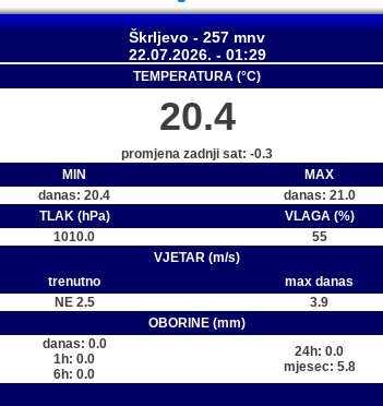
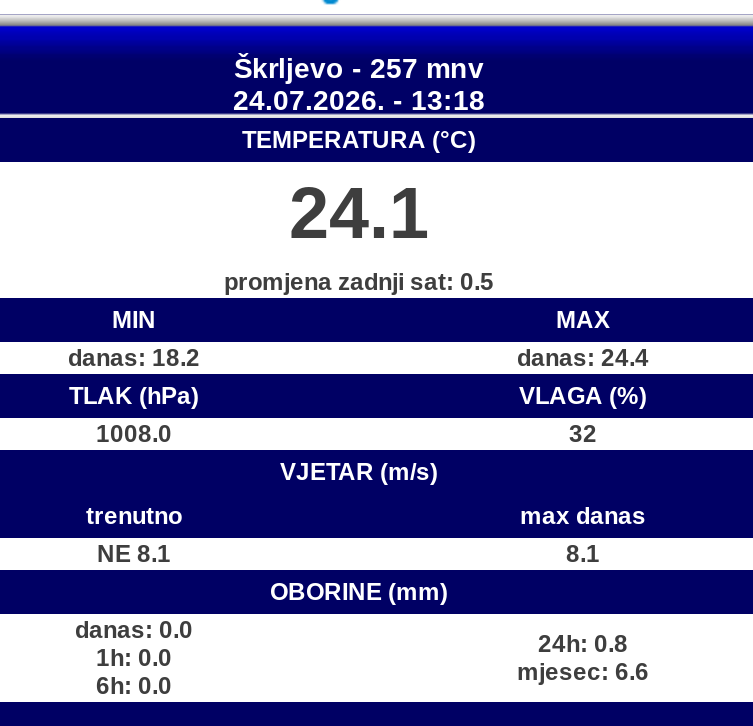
- 22.07.2026. - 01:29
+ 24.07.2026. - 13:18

- 20.4
+ 24.1

- promjena zadnji sat: -0.3
+ promjena zadnji sat: 0.5

- danas: 20.4
+ danas: 18.2

- danas: 21.0
+ danas: 24.4

- 1010.0
+ 1008.0

- 55
+ 32

- NE 2.5
+ NE 8.1

- 3.9
+ 8.1

- 24h: 0.0
+ 24h: 0.8

- mjesec: 5.8
+ mjesec: 6.6
